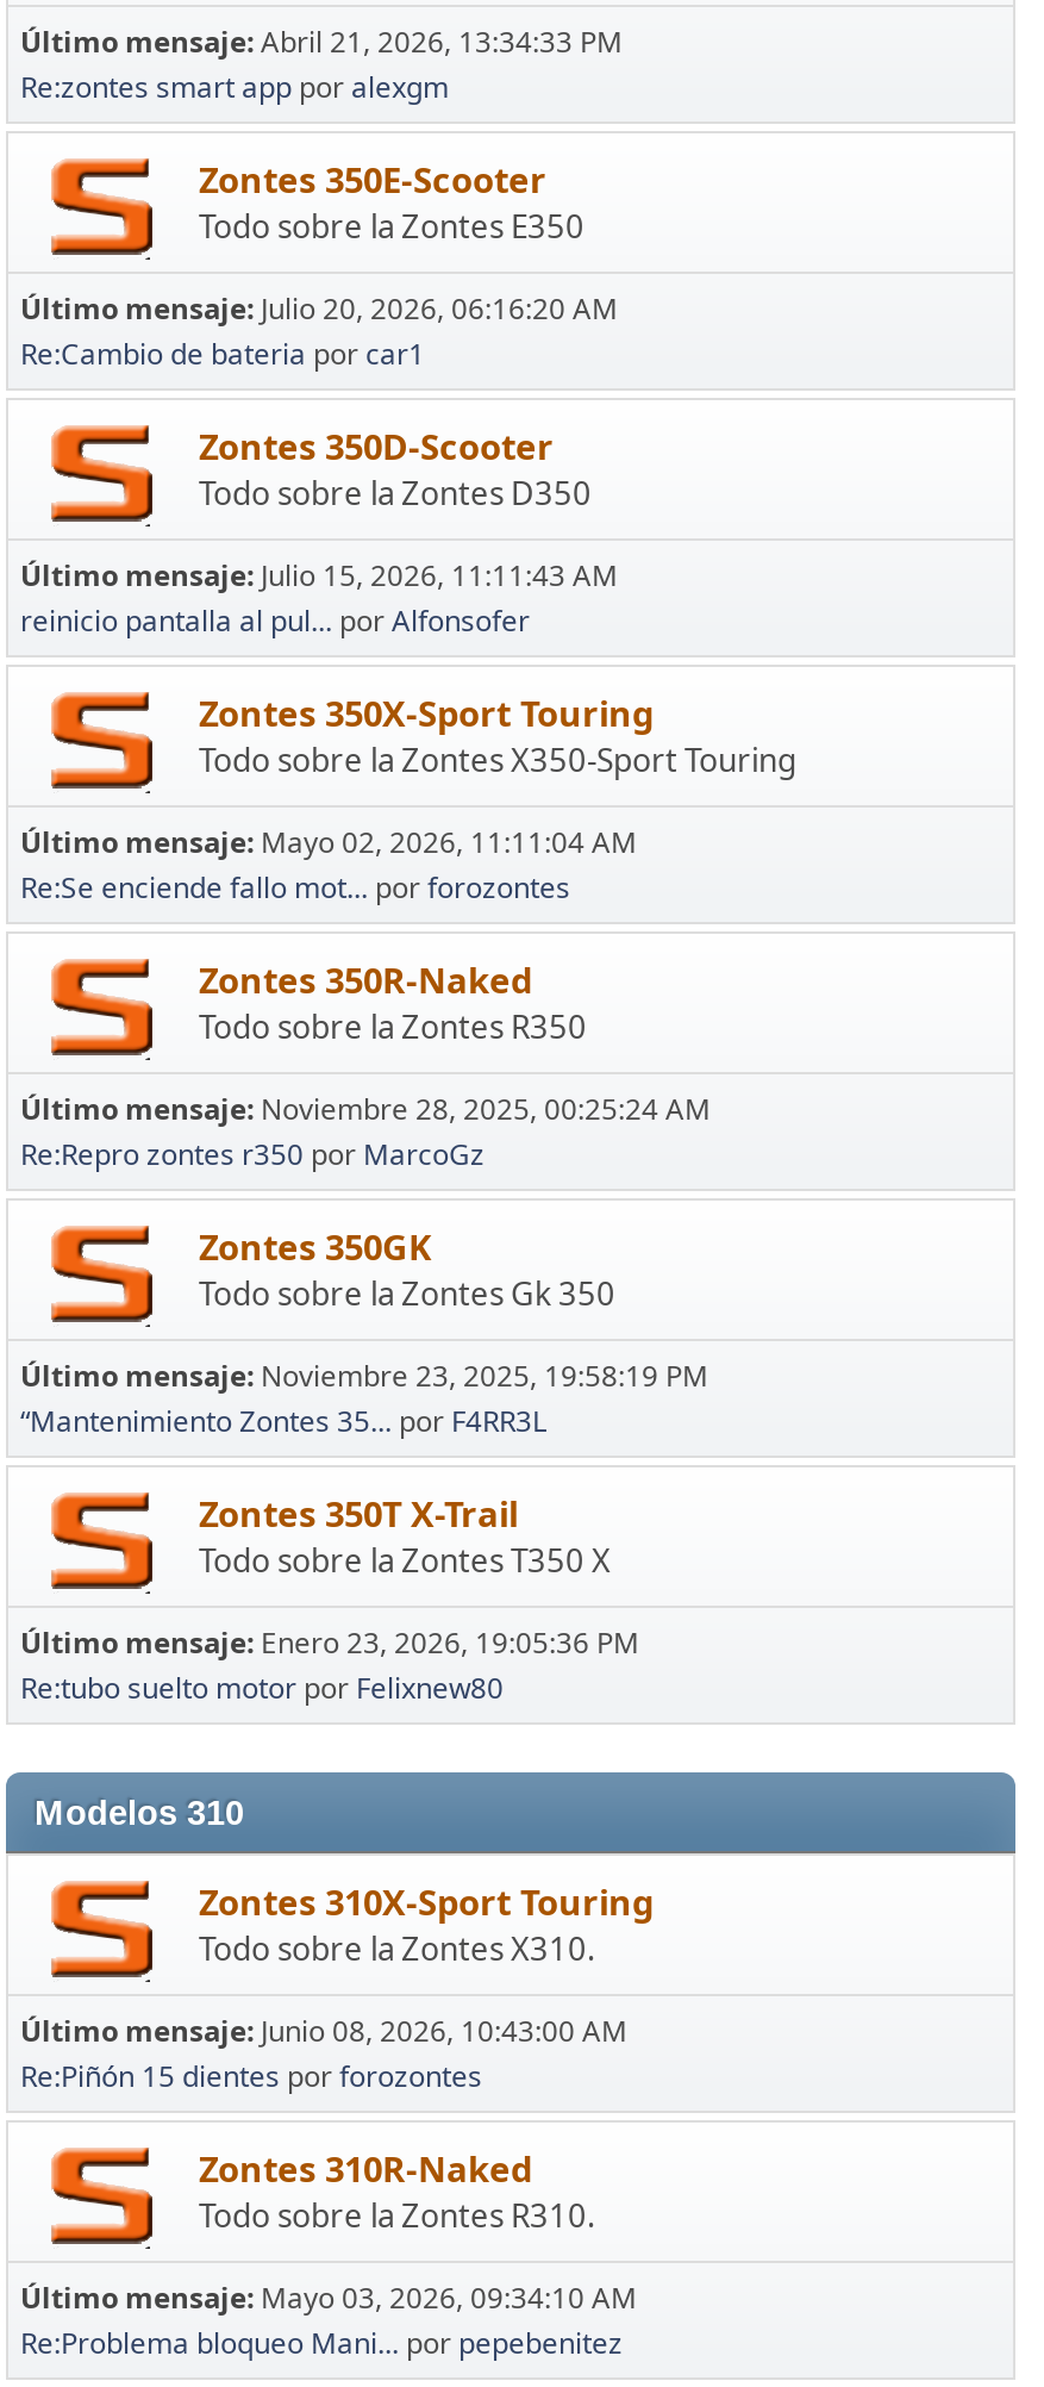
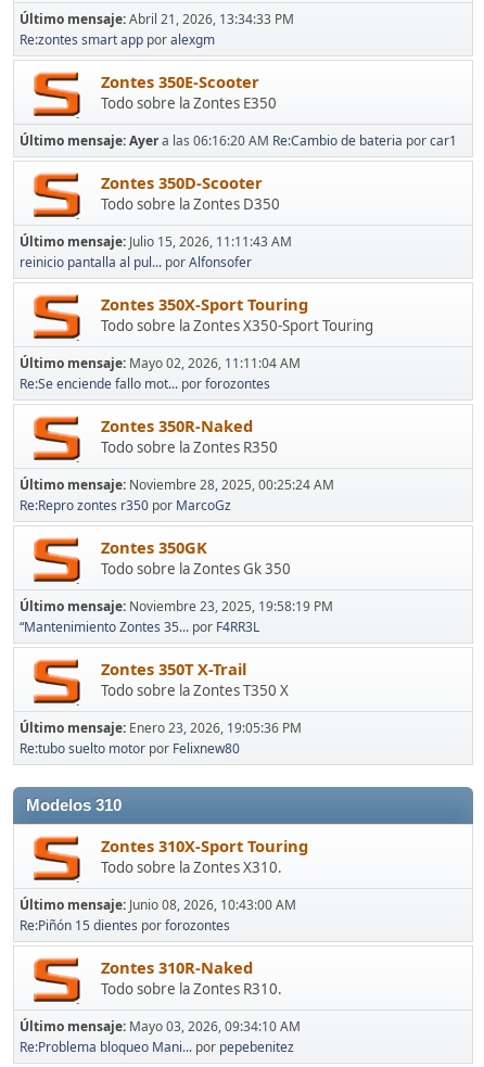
- Último mensaje: Julio 20, 2026, 06:16:20 AM
- Re:Cambio de bateria por car1
+ Último mensaje: Ayer a las 06:16:20 AM Re:Cambio de bateria por car1
